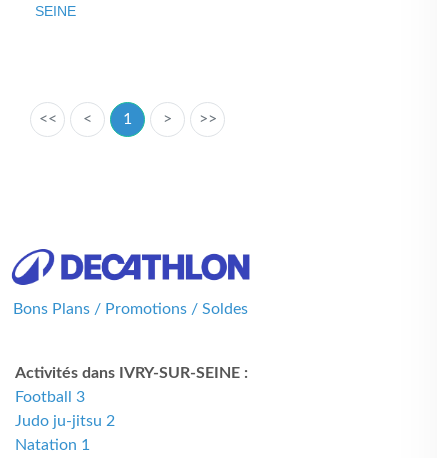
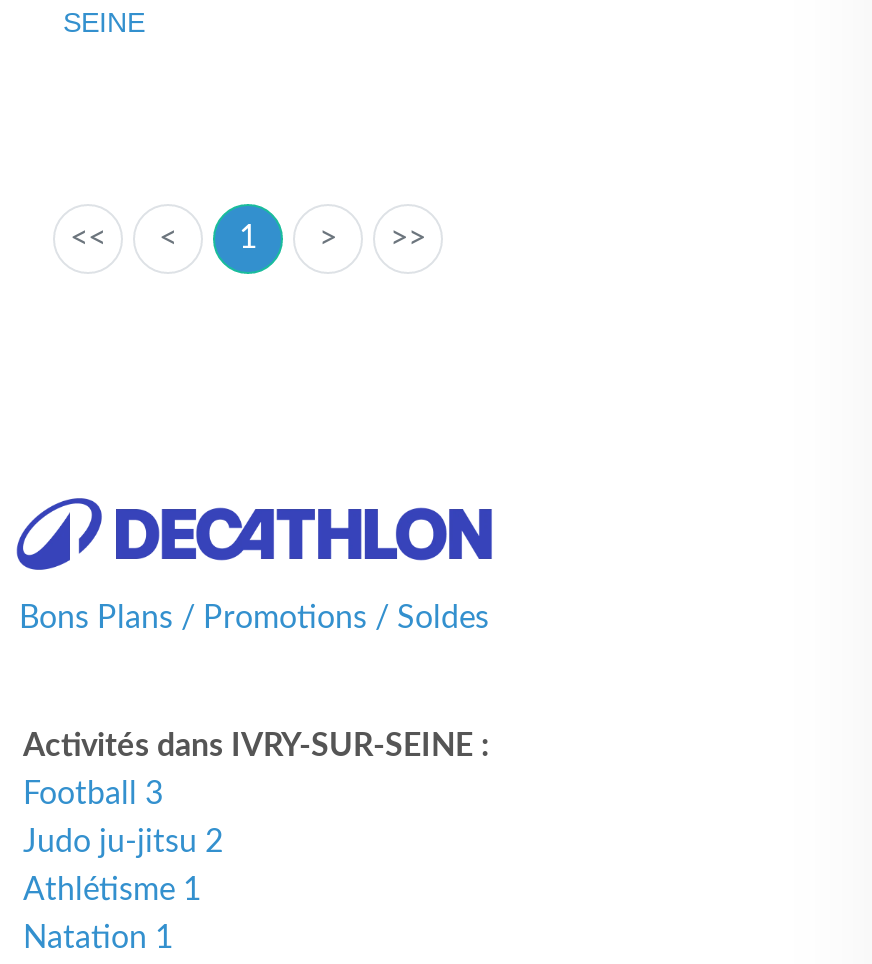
+ Athlétisme 1
